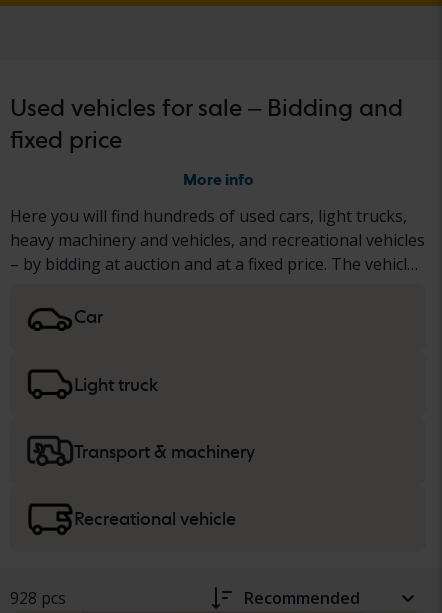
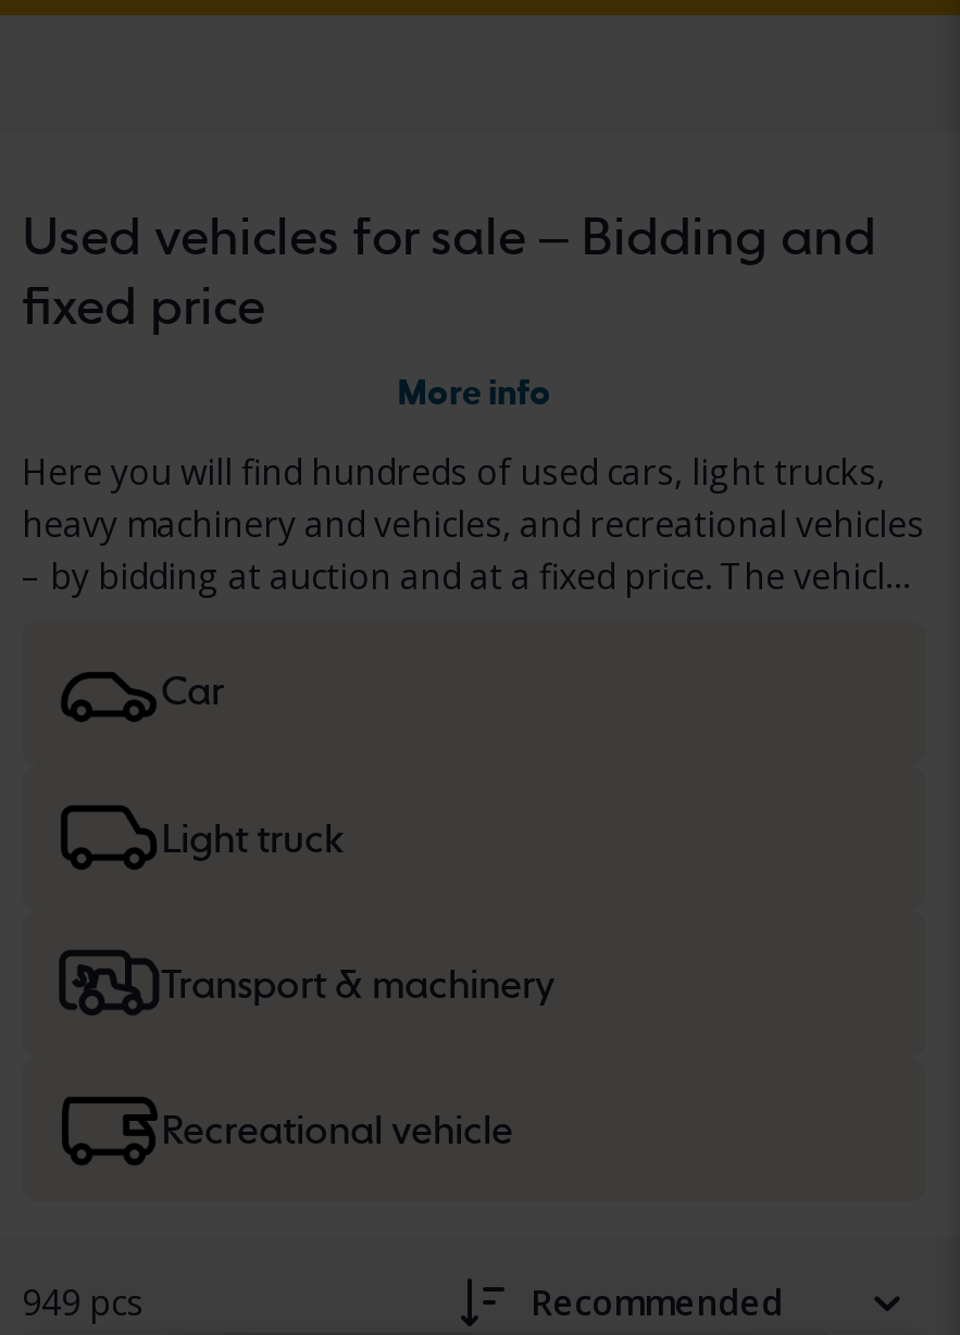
- 928 pcs
+ 949 pcs
